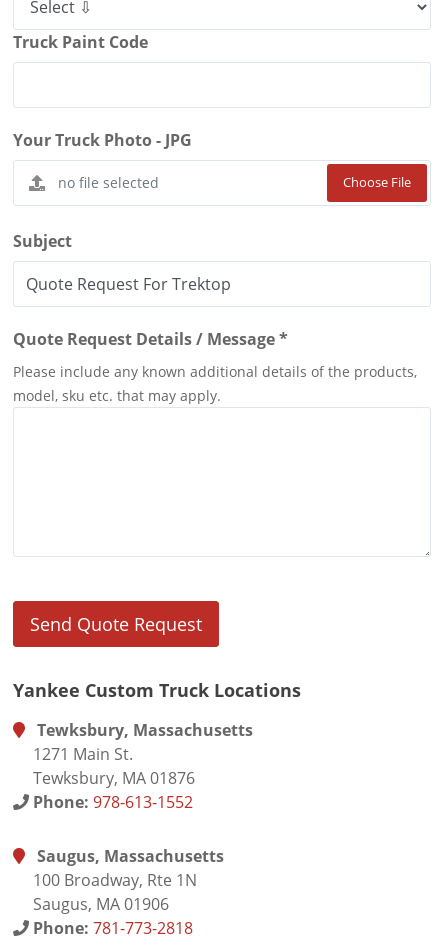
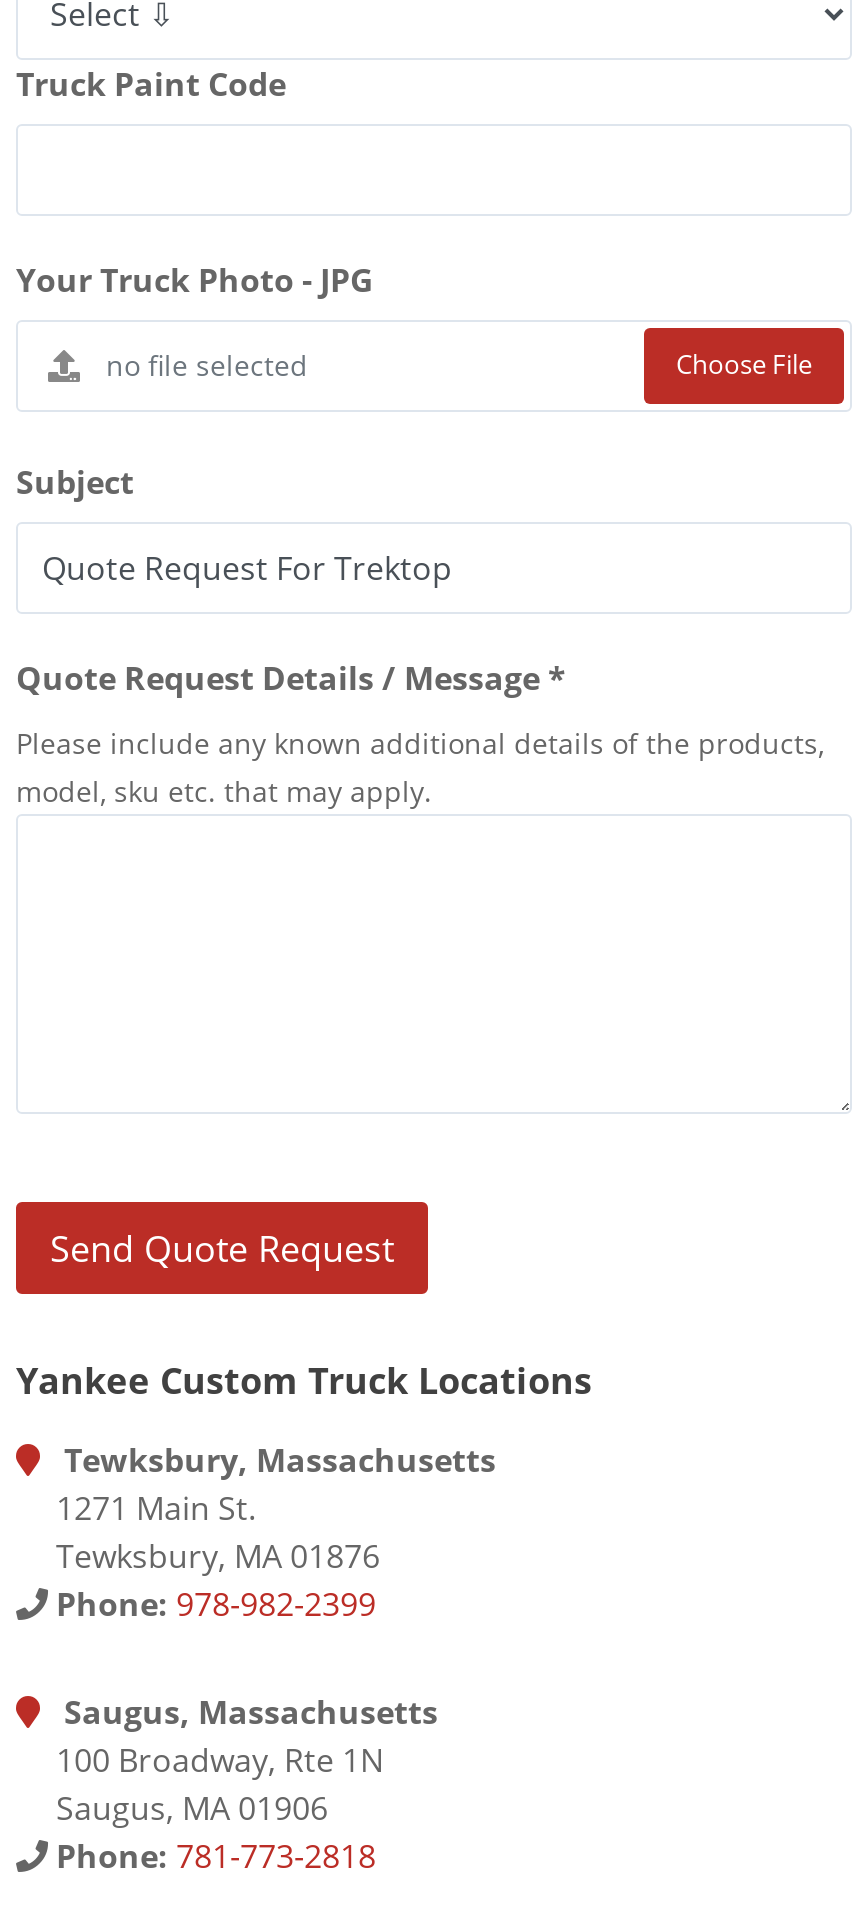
- Phone: 978-613-1552
+ Phone: 978-982-2399
